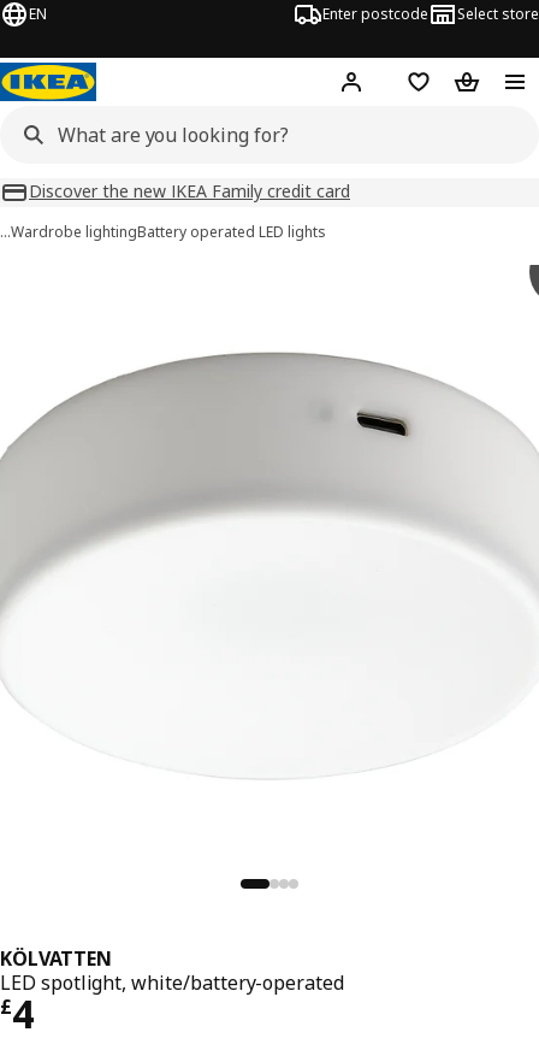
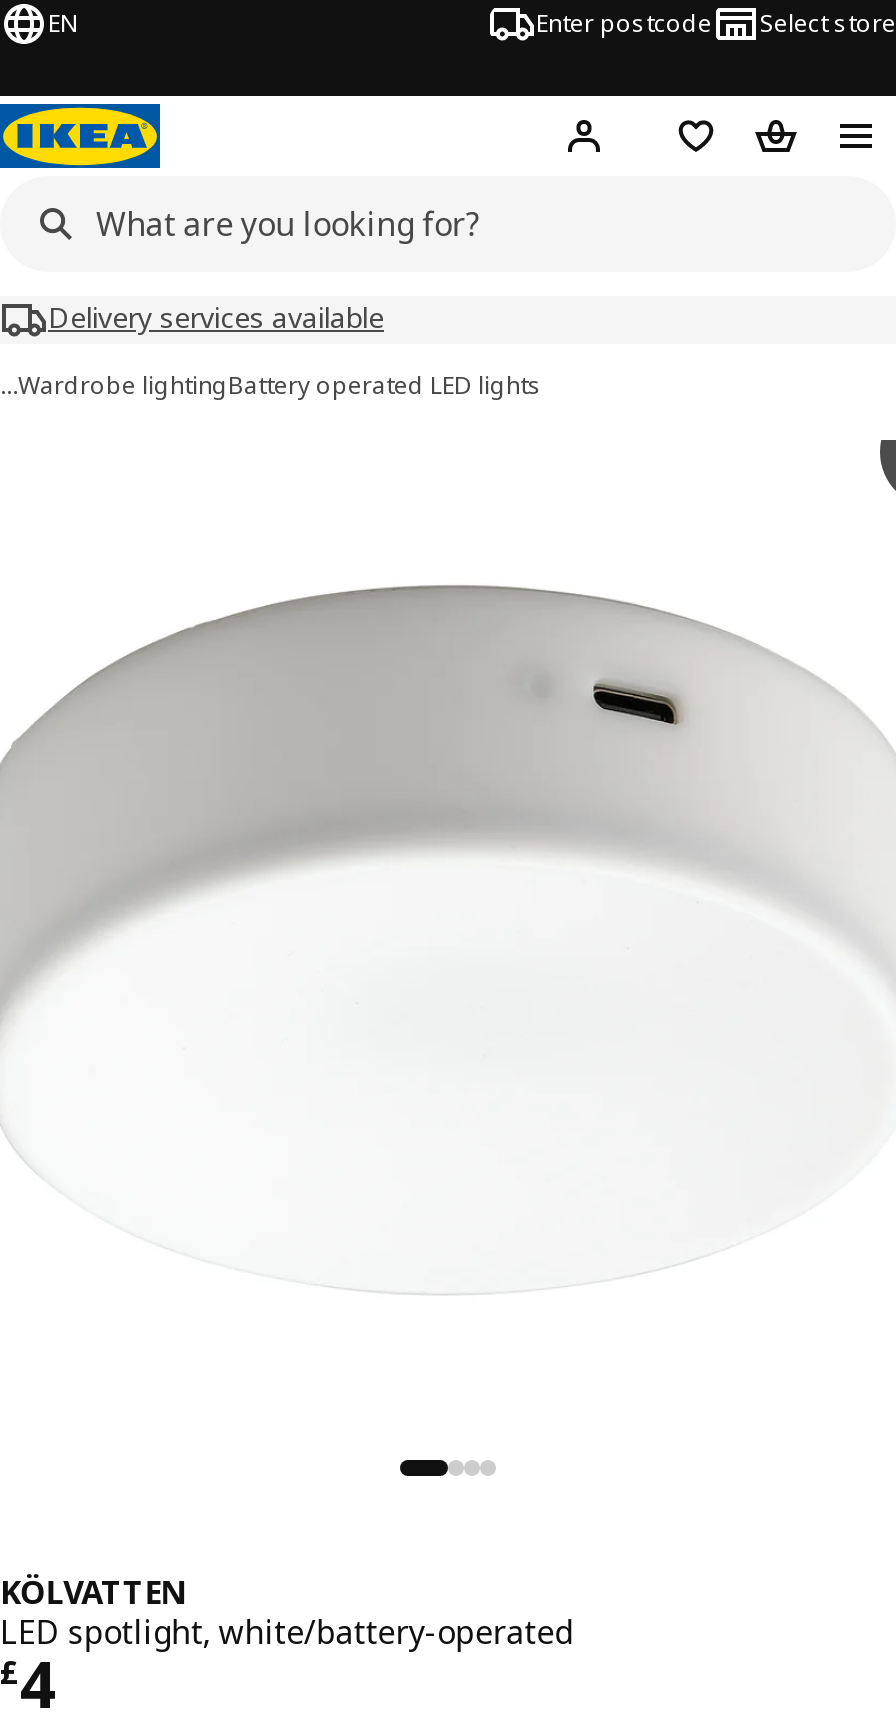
- Discover the new IKEA Family credit card
+ Delivery services available
